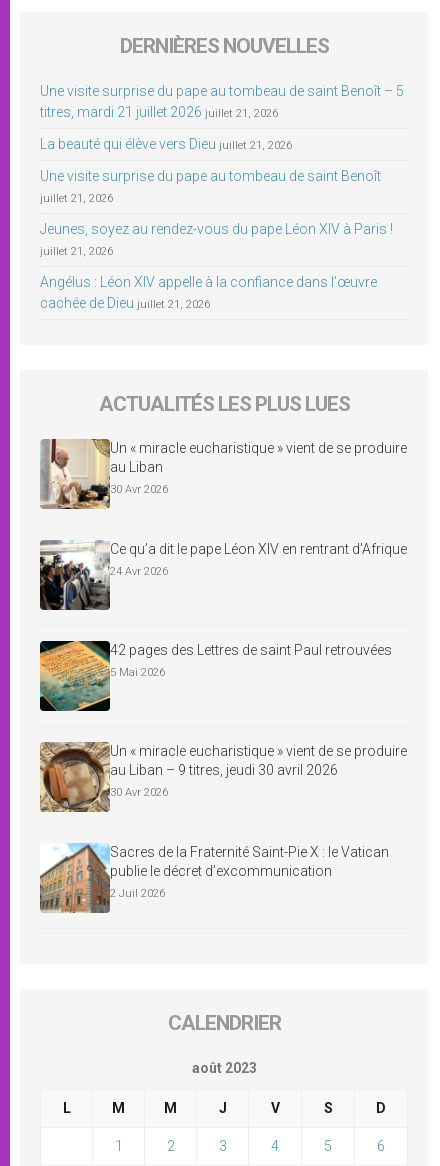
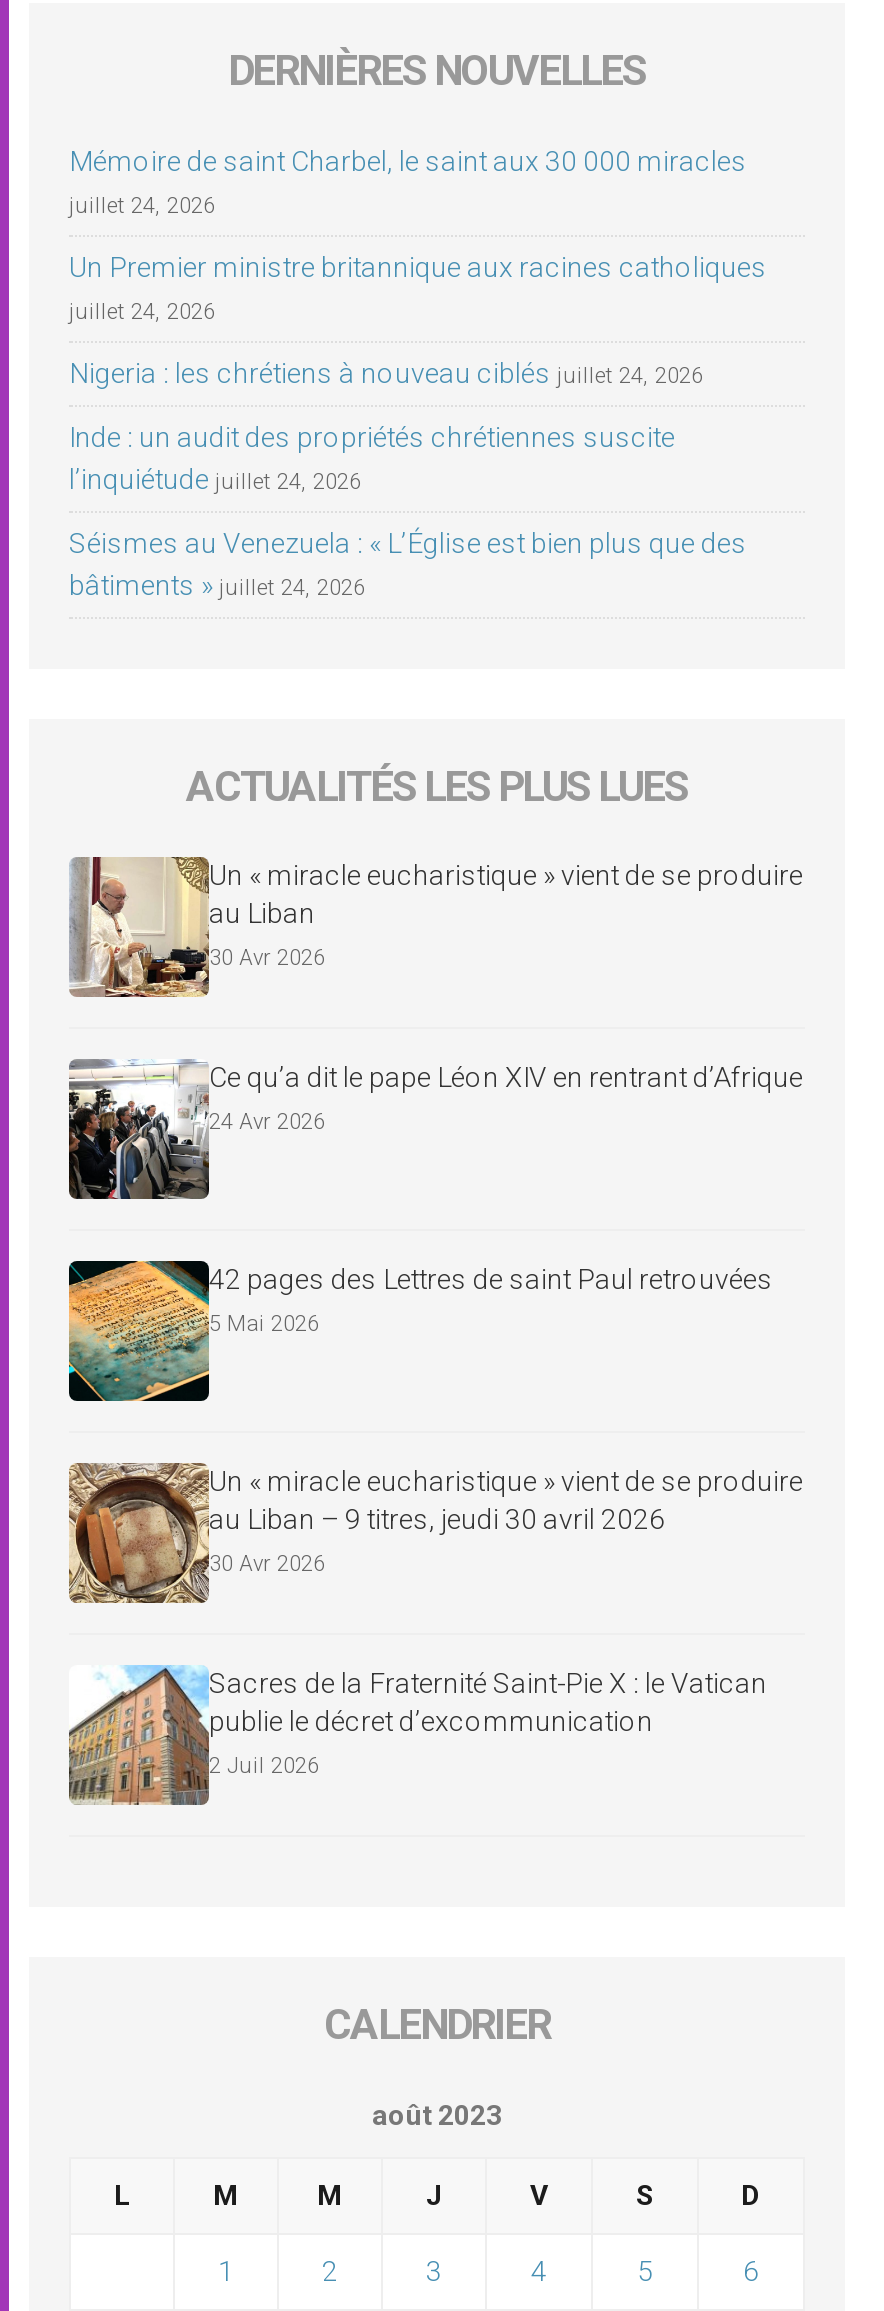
- Une visite surprise du pape au tombeau de saint Benoît – 5
- titres, mardi 21 juillet 2026 juillet 21, 2026
+ Mémoire de saint Charbel, le saint aux 30 000 miracles

- La beauté qui élève vers Dieu juillet 21, 2026
+ juillet 24, 2026

- Une visite surprise du pape au tombeau de saint Benoît
+ Un Premier ministre britannique aux racines catholiques

- juillet 21, 2026
+ juillet 24, 2026

- Jeunes, soyez au rendez-vous du pape Léon XIV à Paris !
+ Nigeria : les chrétiens à nouveau ciblés juillet 24, 2026

- juillet 21, 2026
+ Inde : un audit des propriétés chrétiennes suscite
+ l’inquiétude juillet 24, 2026

- Angélus : Léon XIV appelle à la confiance dans l’œuvre
- cachée de Dieu juillet 21, 2026
+ Séismes au Venezuela : « L’Église est bien plus que des
+ bâtiments » juillet 24, 2026
